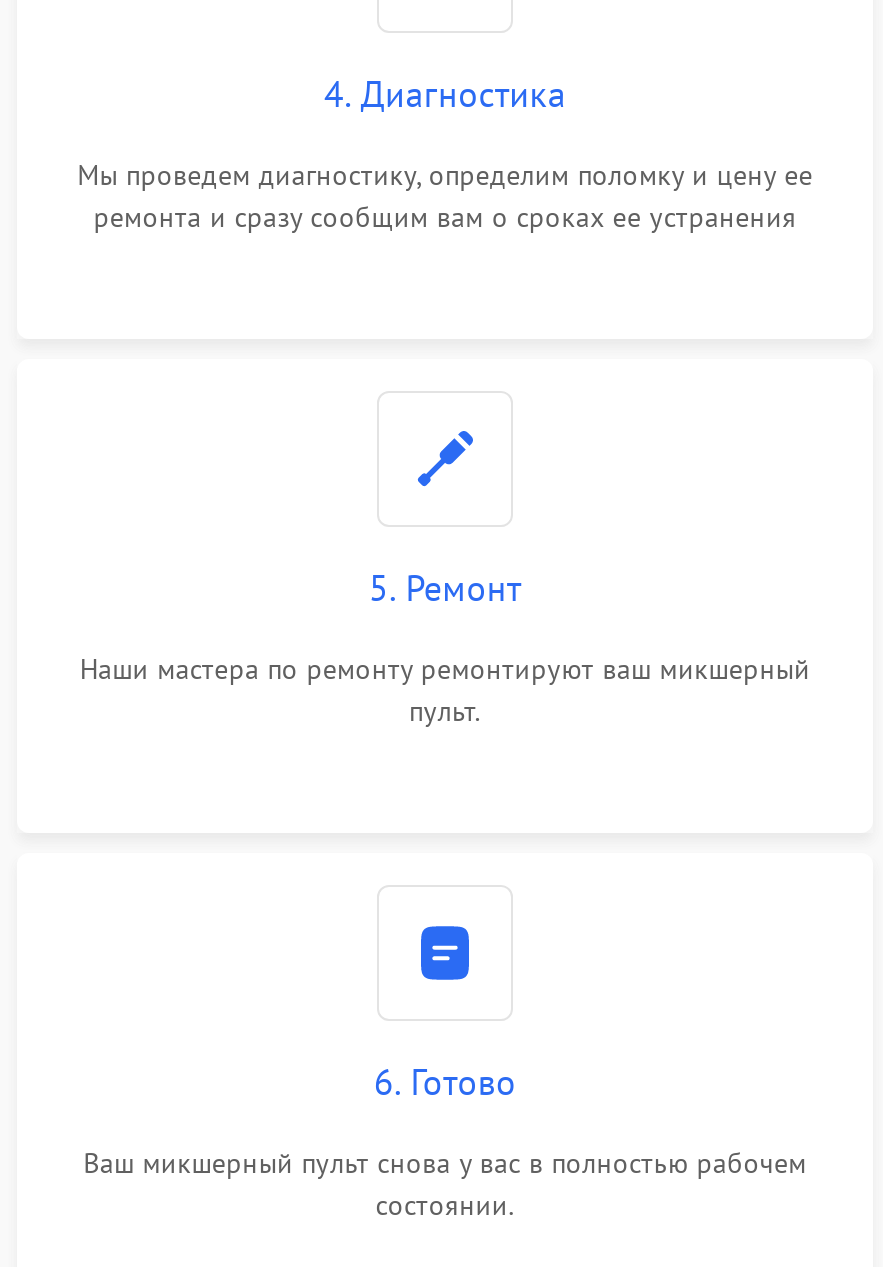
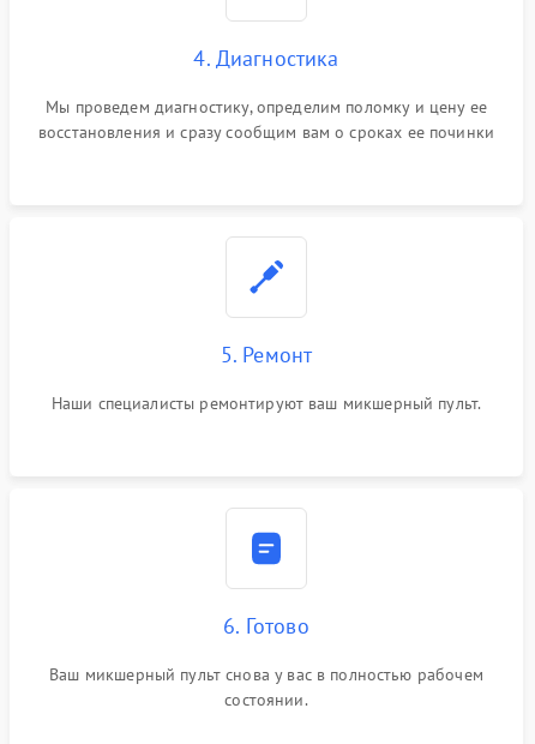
- ремонта и сразу сообщим вам о сроках ее устранения
+ восстановления и сразу сообщим вам о сроках ее починки

- Наши мастера по ремонту ремонтируют ваш микшерный
- пульт.
+ Наши специалисты ремонтируют ваш микшерный пульт.
